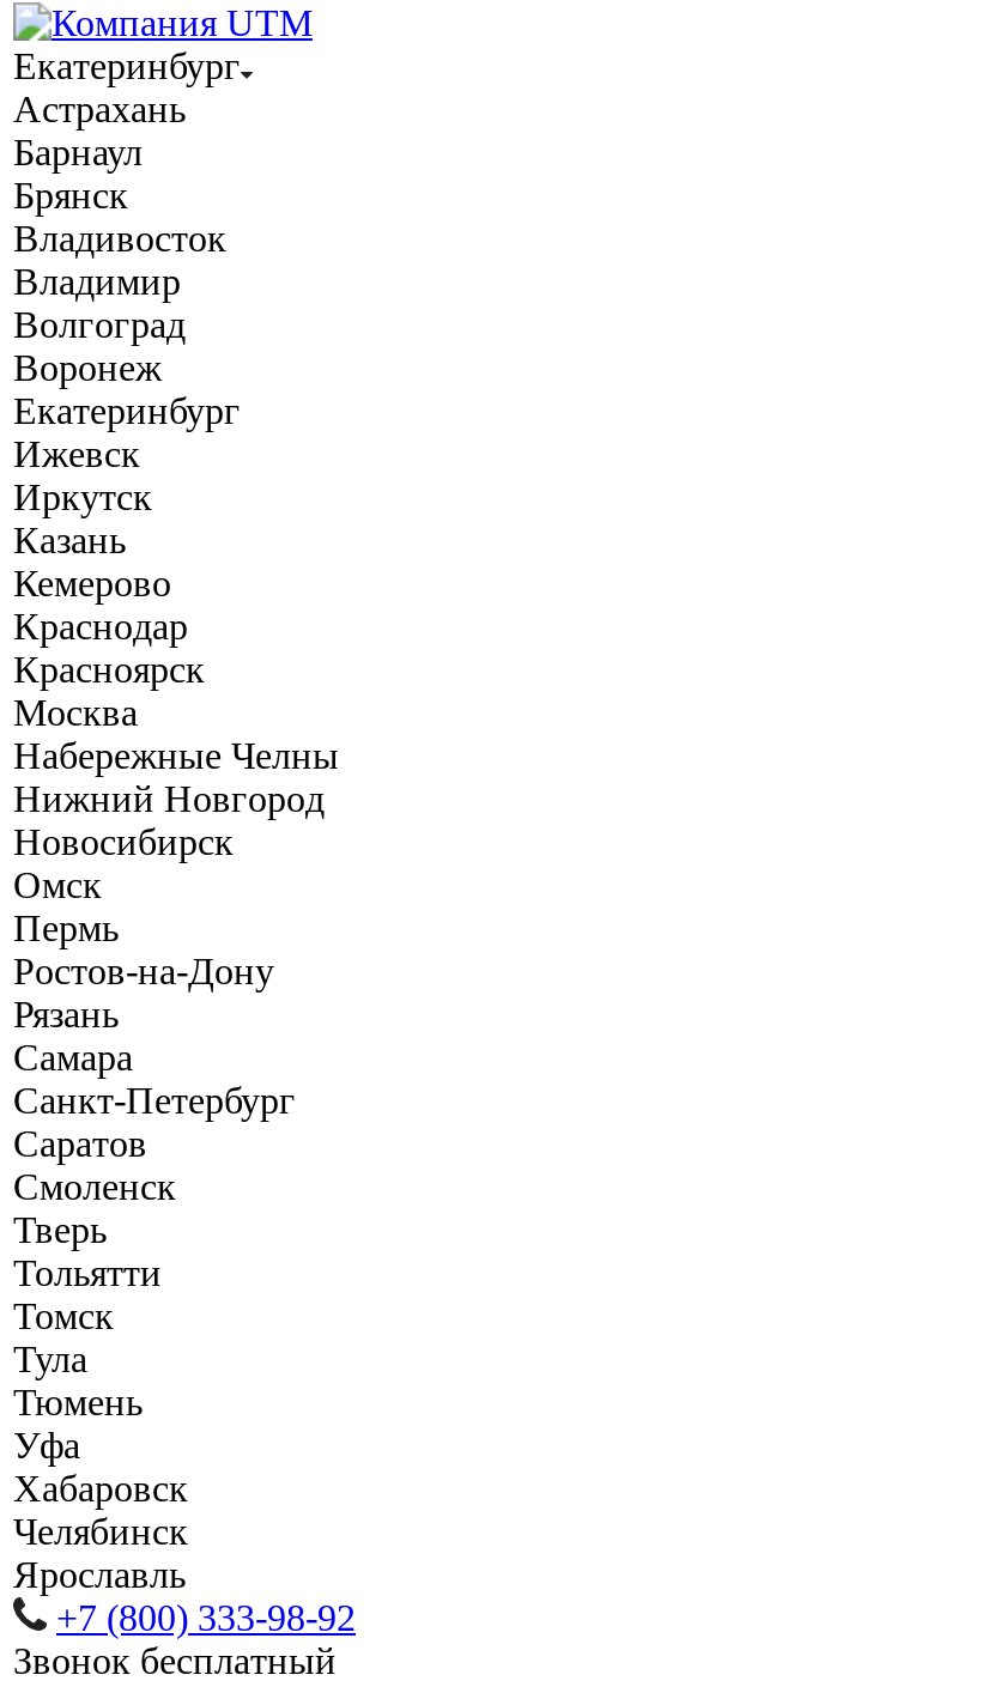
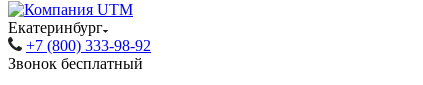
- Астрахань
- Барнаул
- Брянск
- Владивосток
- Владимир
- Волгоград
- Воронеж
- Екатеринбург
- Ижевск
- Иркутск
- Казань
- Кемерово
- Краснодар
- Красноярск
- Москва
- Набережные Челны
- Нижний Новгород
- Новосибирск
- Омск
- Пермь
- Ростов-на-Дону
- Рязань
- Самара
- Санкт-Петербург
- Саратов
- Смоленск
- Тверь
- Тольятти
- Томск
- Тула
- Тюмень
- Уфа
- Хабаровск
- Челябинск
- Ярославль
